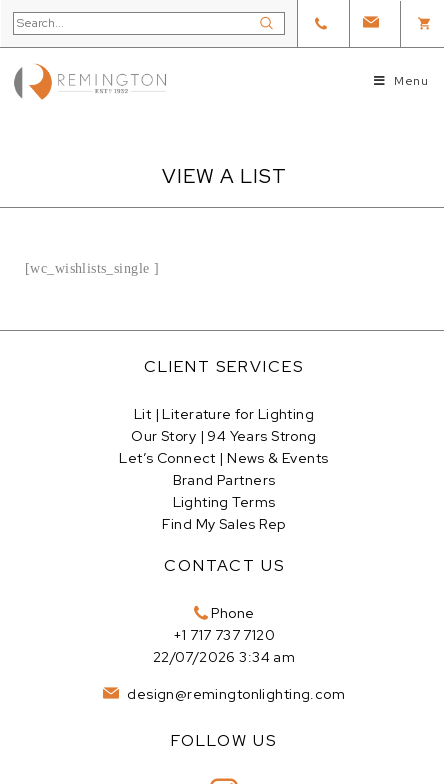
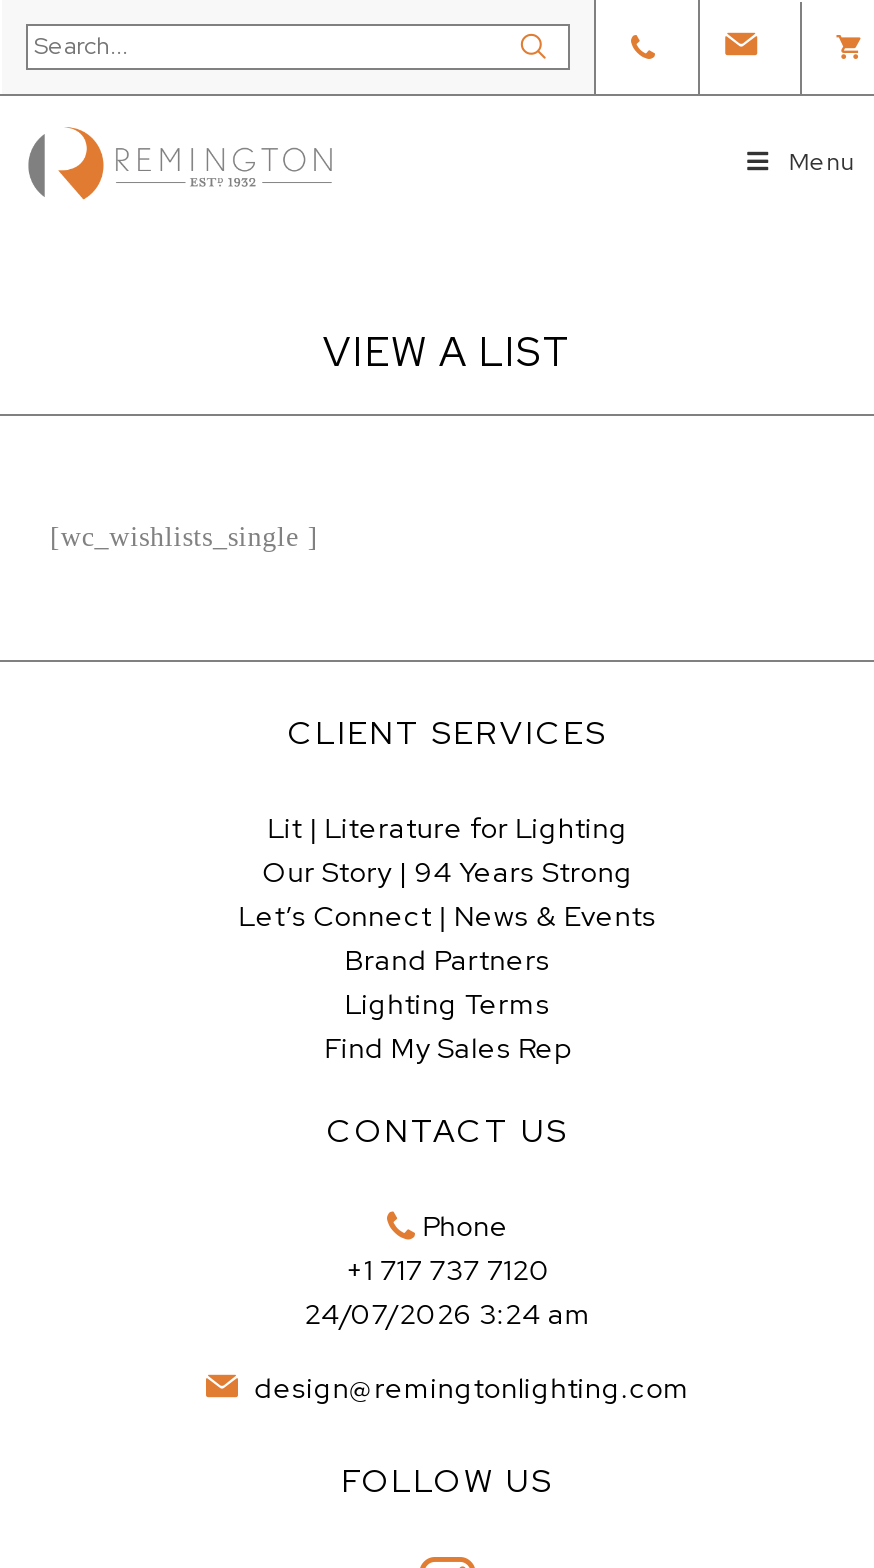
- 22/07/2026 3:34 am
+ 24/07/2026 3:24 am
